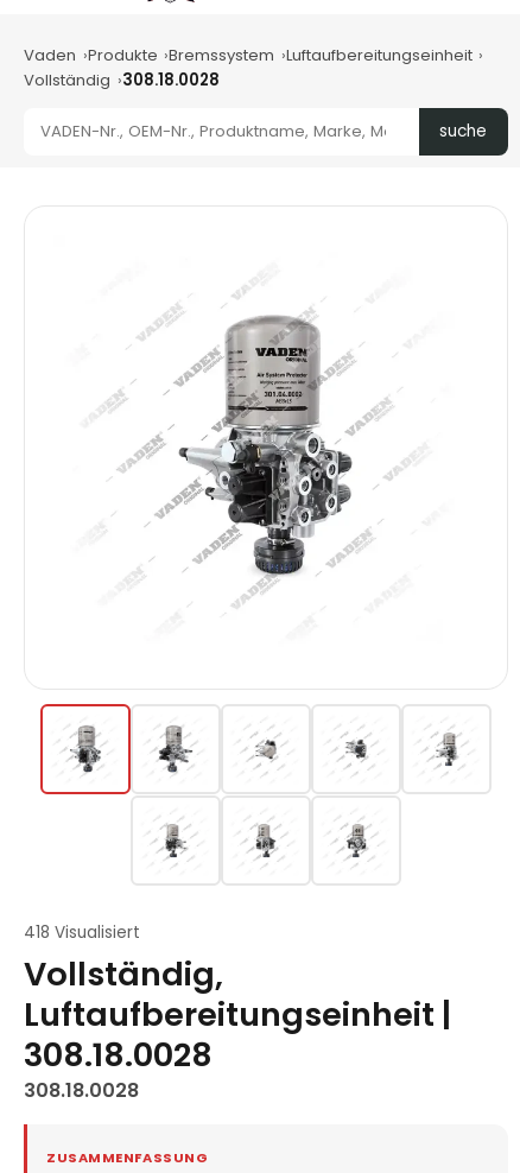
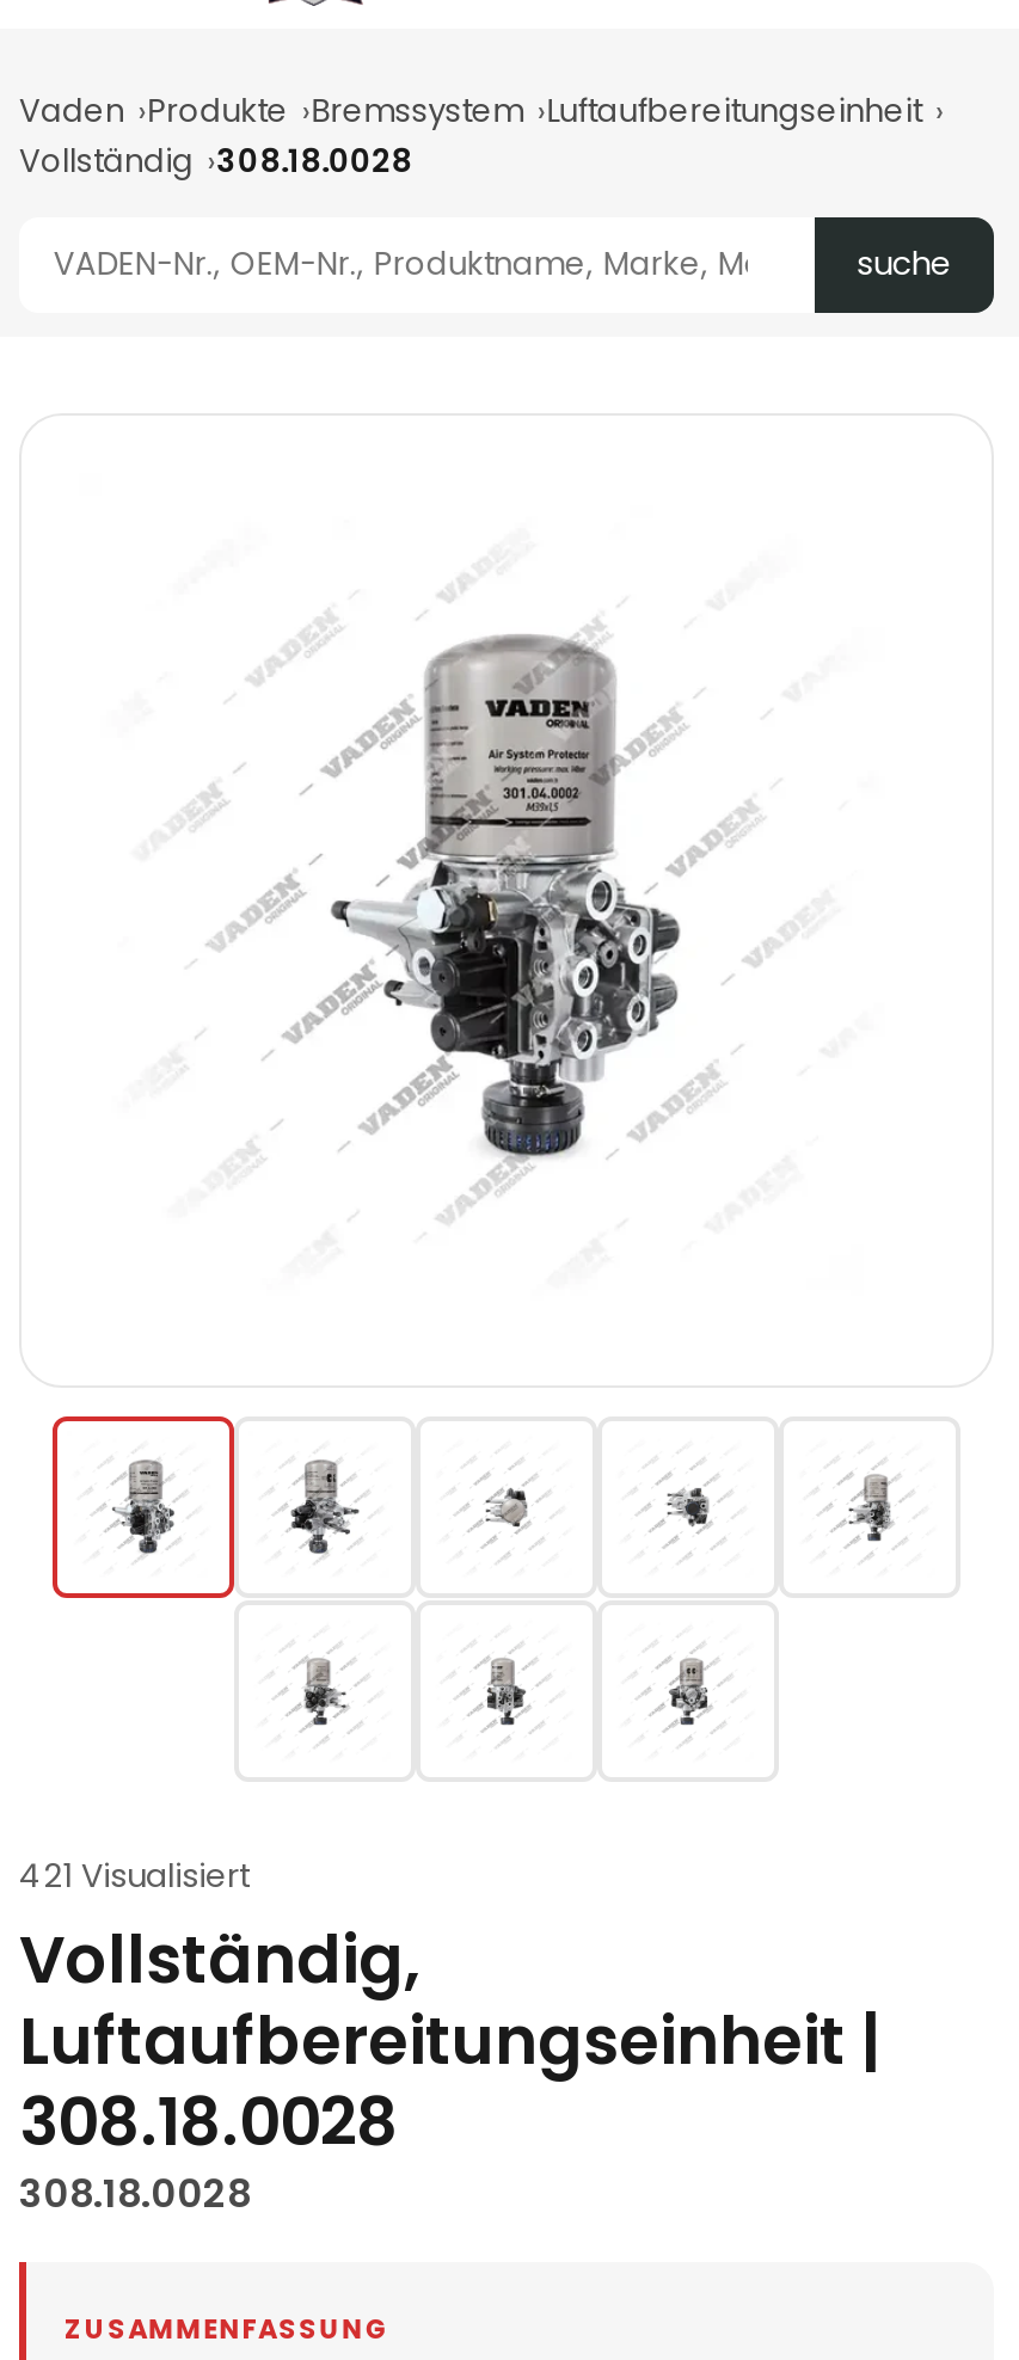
- 418 Visualisiert
+ 421 Visualisiert
